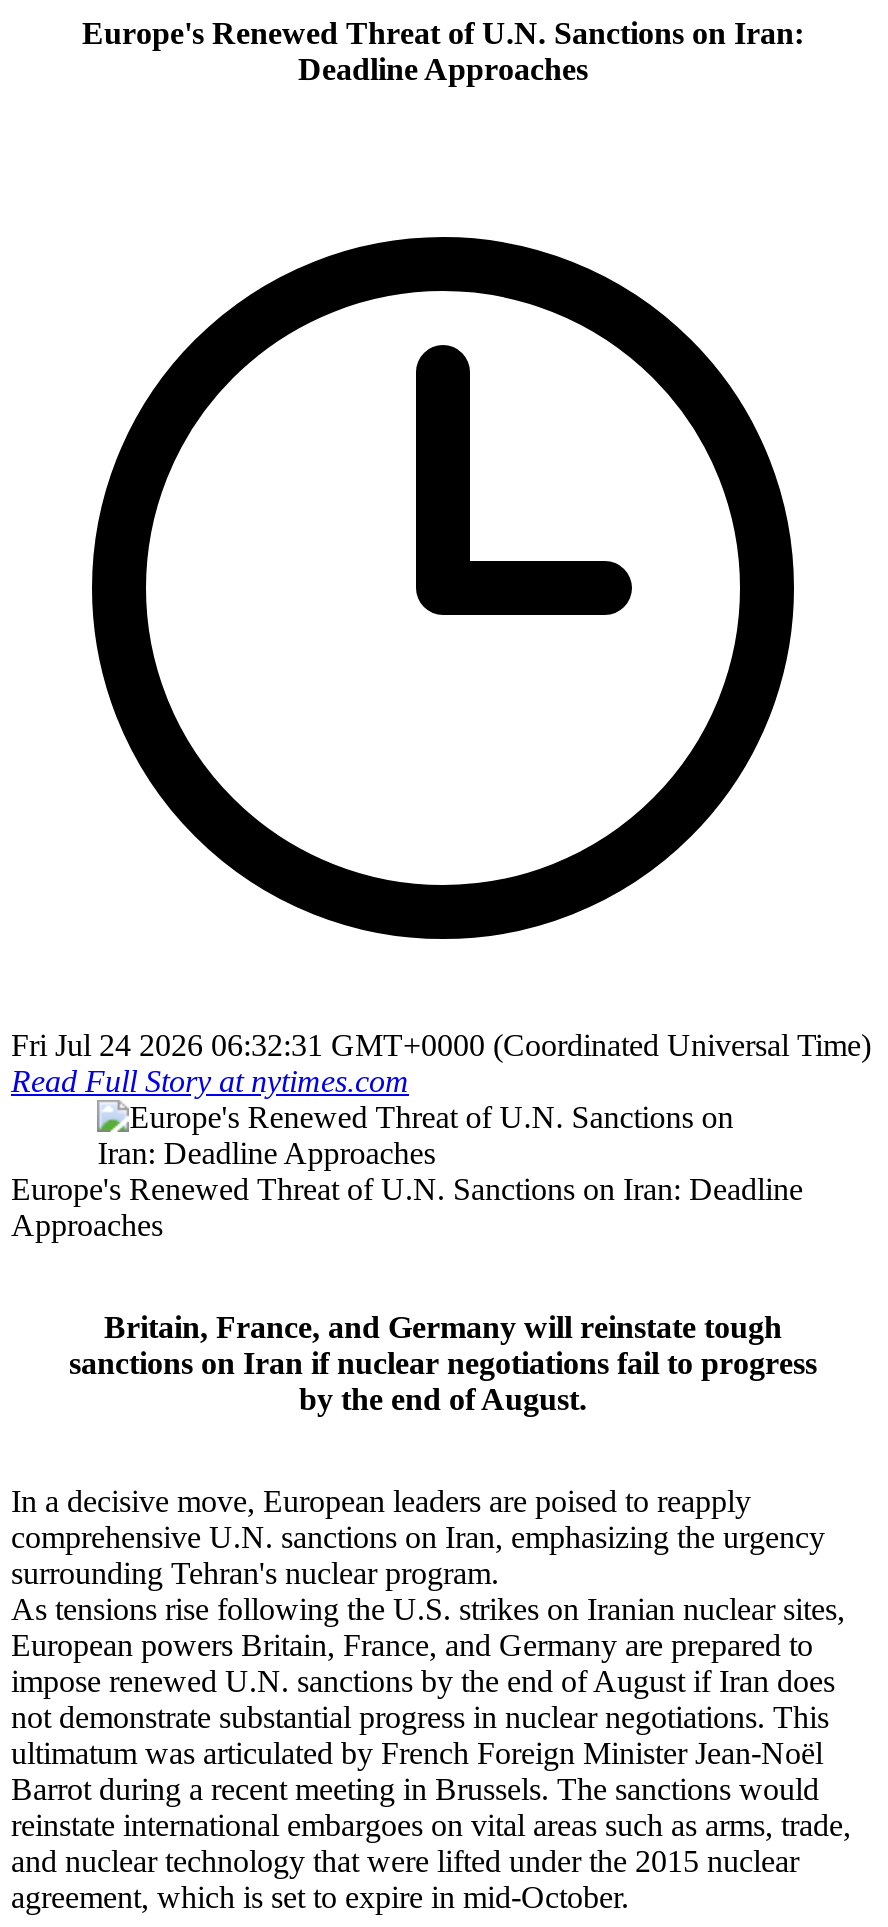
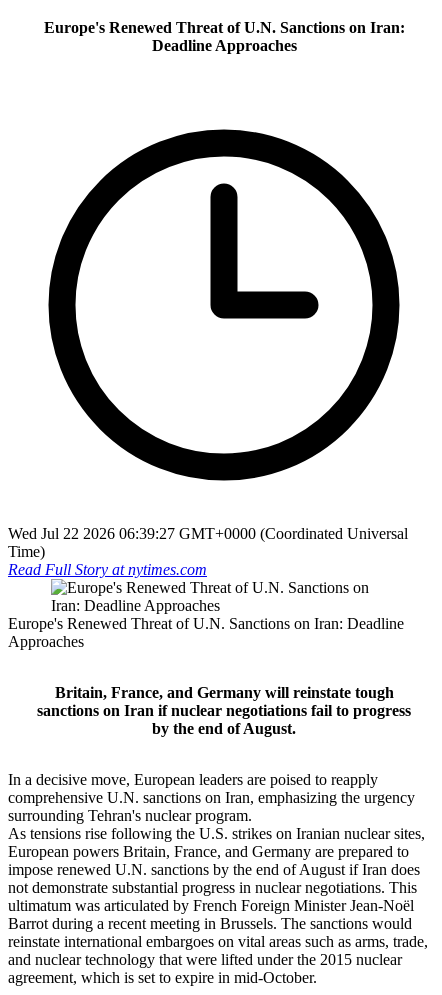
- Fri Jul 24 2026 06:32:31 GMT+0000 (Coordinated Universal Time)
+ Wed Jul 22 2026 06:39:27 GMT+0000 (Coordinated Universal
+ Time)
